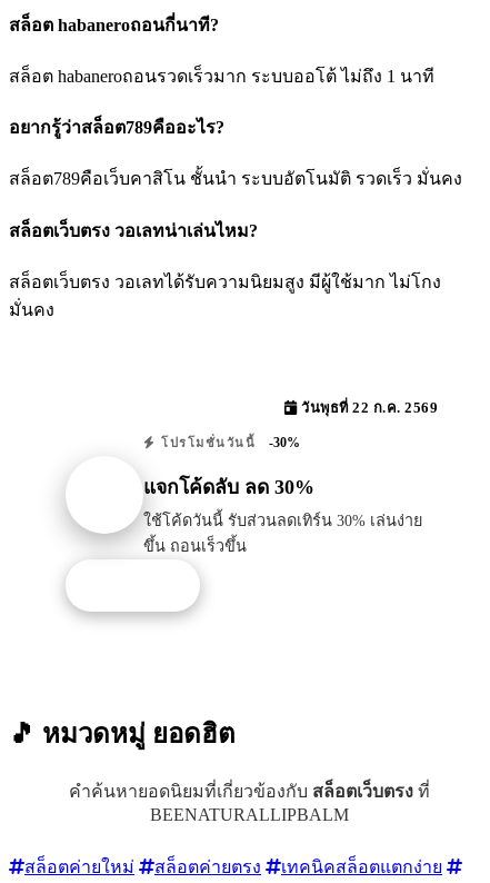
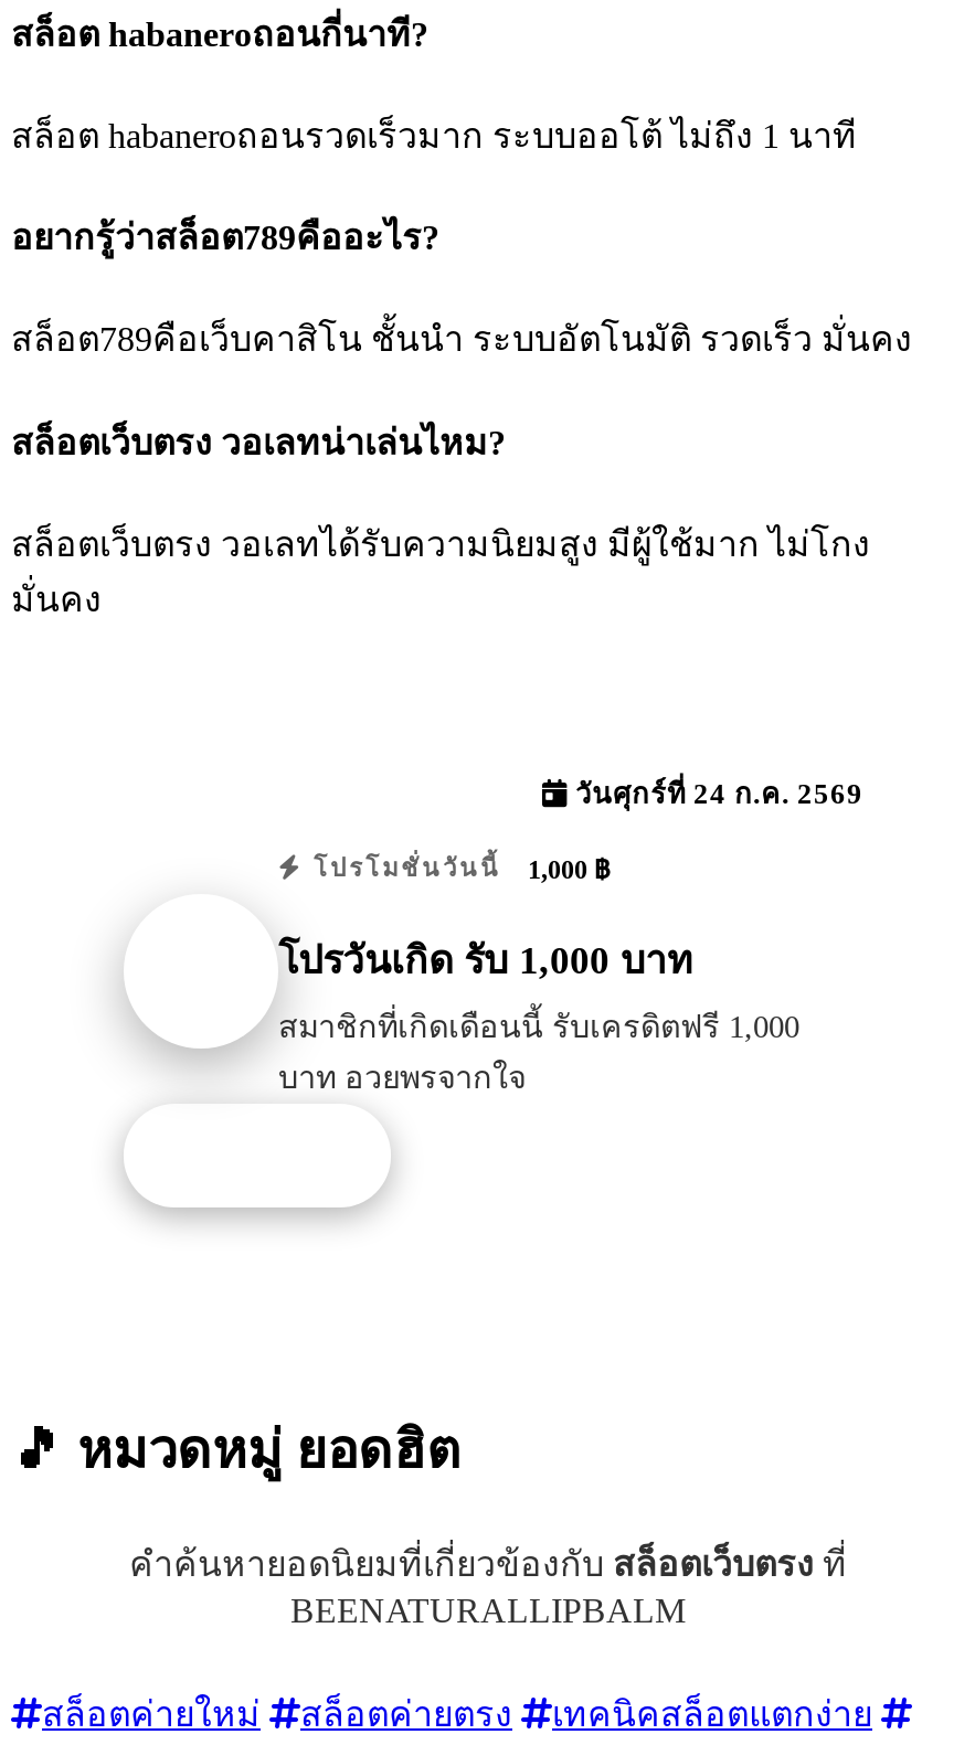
- วันพุธที่ 22 ก.ค. 2569
+ วันศุกร์ที่ 24 ก.ค. 2569

- โปรโมชั่นวันนี้ -30%
+ โปรโมชั่นวันนี้ 1,000 ฿

- แจกโค้ดลับ ลด 30%
+ โปรวันเกิด รับ 1,000 บาท

- ใช้โค้ดวันนี้ รับส่วนลดเทิร์น 30% เล่นง่าย
- ขึ้น ถอนเร็วขึ้น
+ สมาชิกที่เกิดเดือนนี้ รับเครดิตฟรี 1,000
+ บาท อวยพรจากใจ
